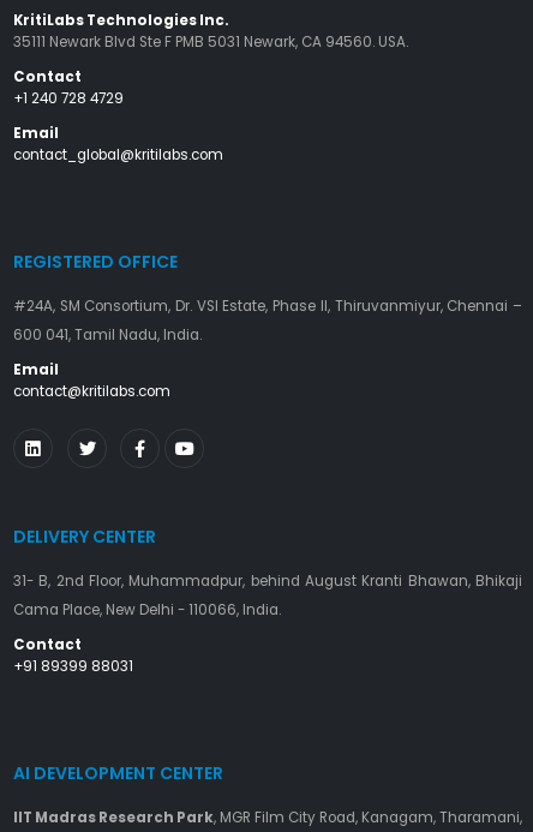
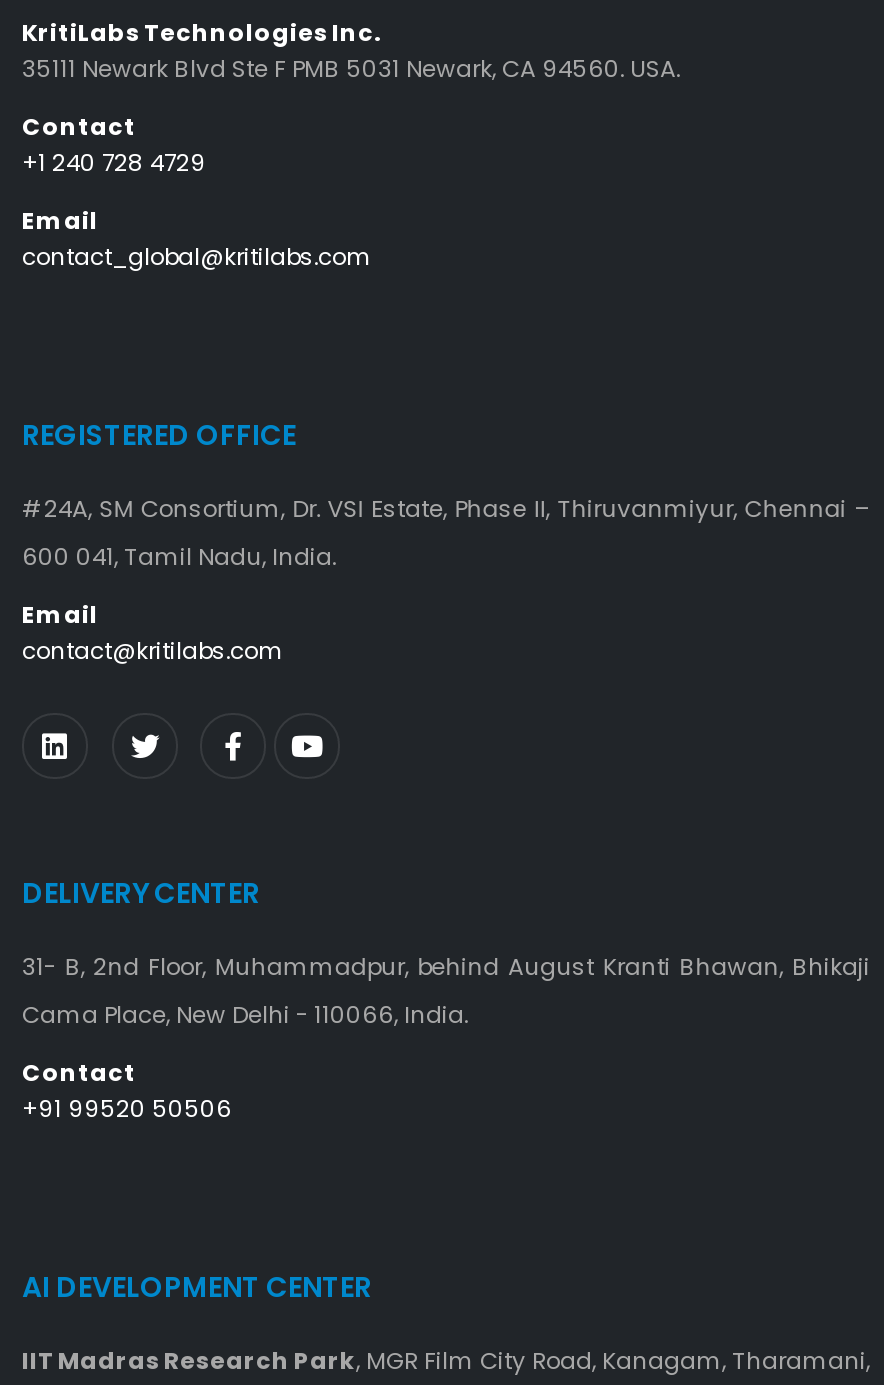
- +91 89399 88031
+ +91 99520 50506
